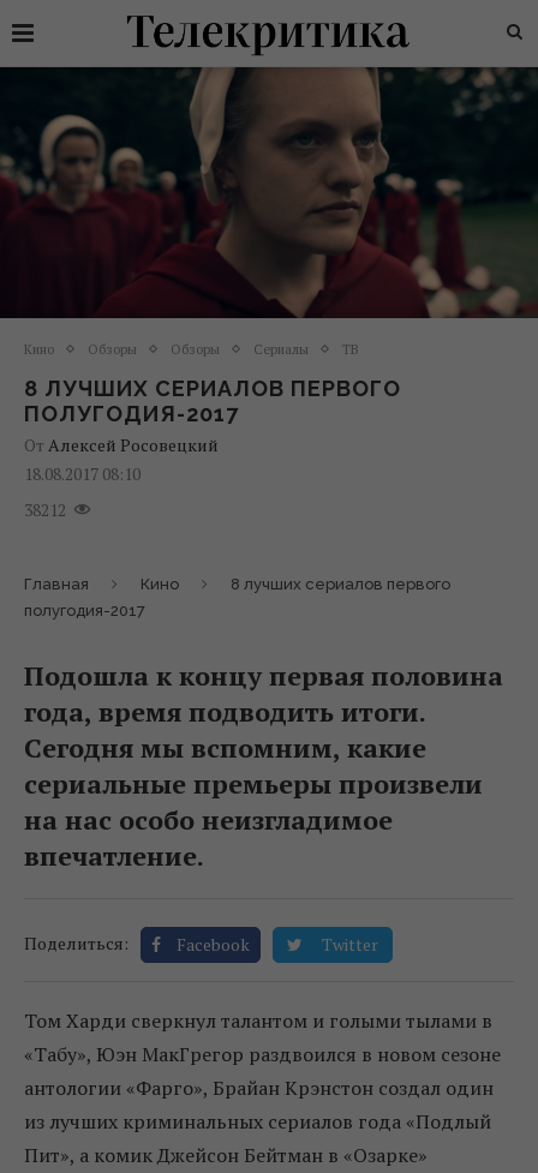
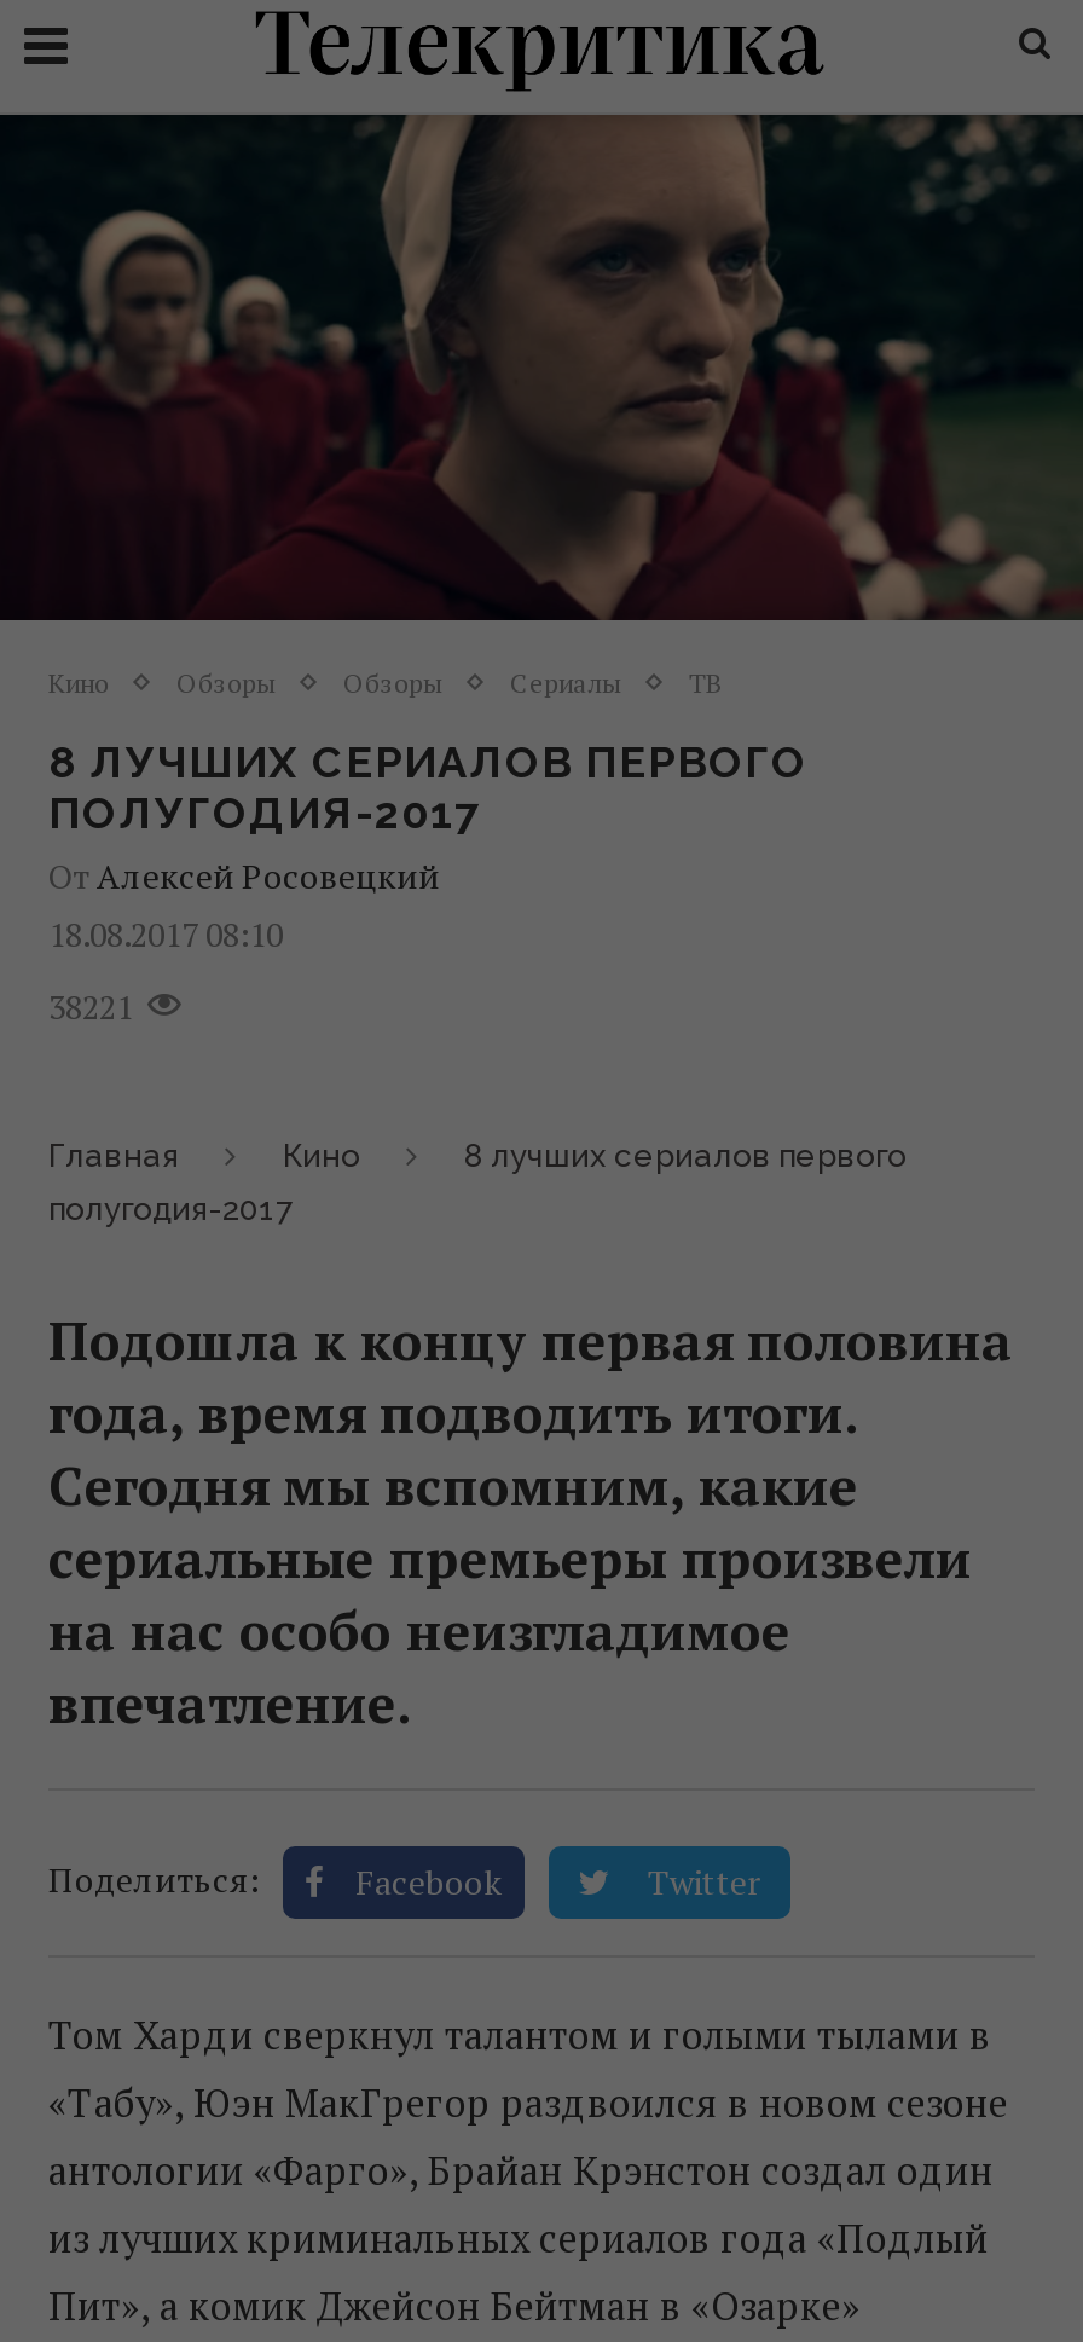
- 38212
+ 38221
